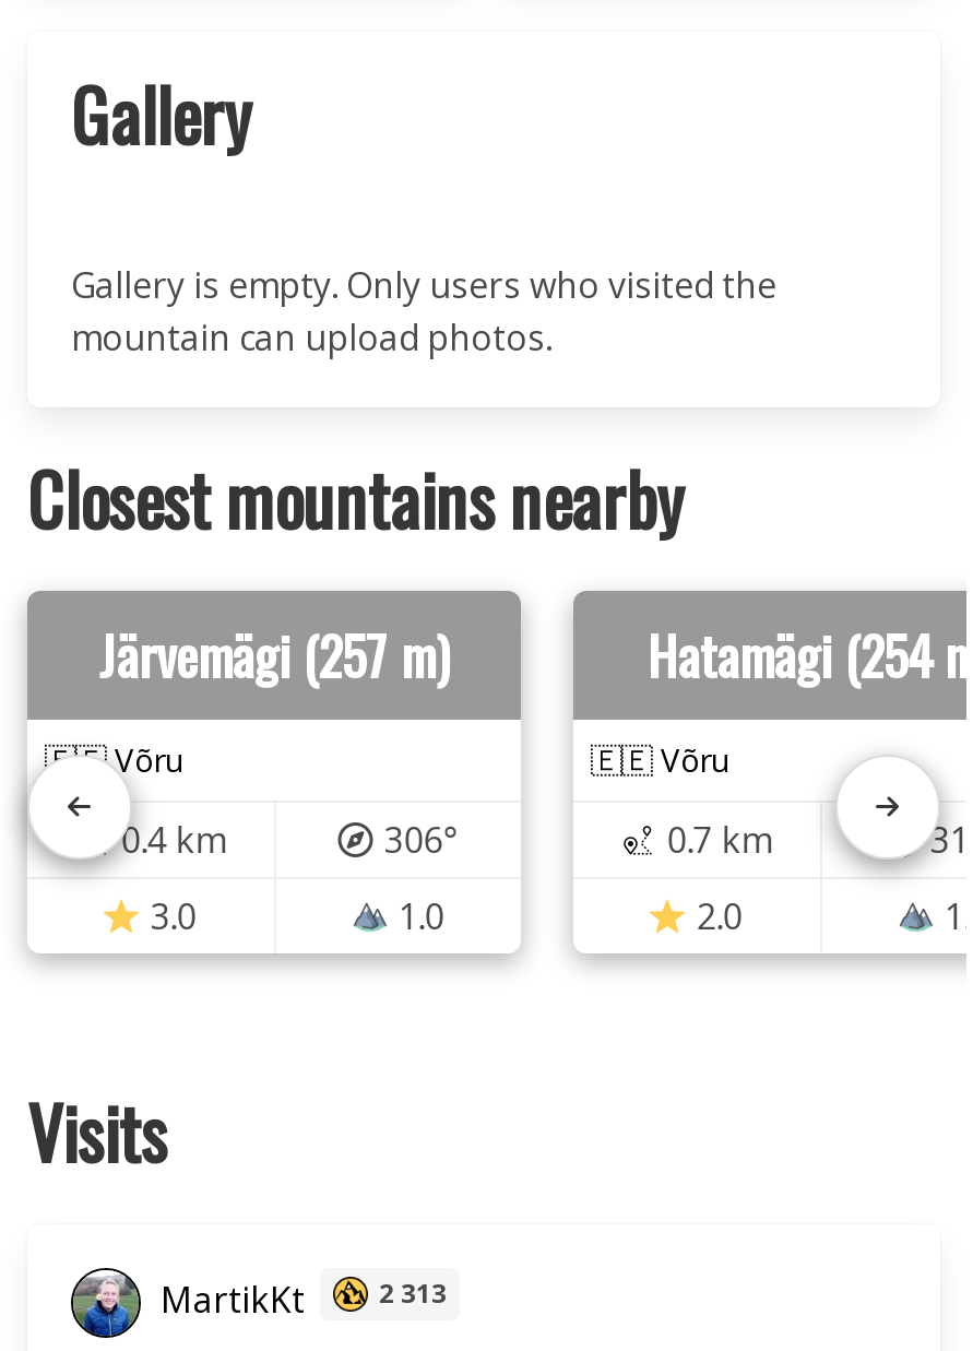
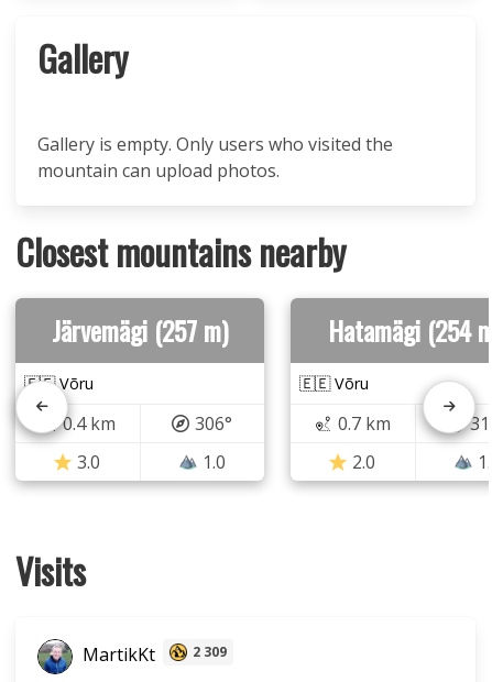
- MartikKt 2 313
+ MartikKt 2 309
